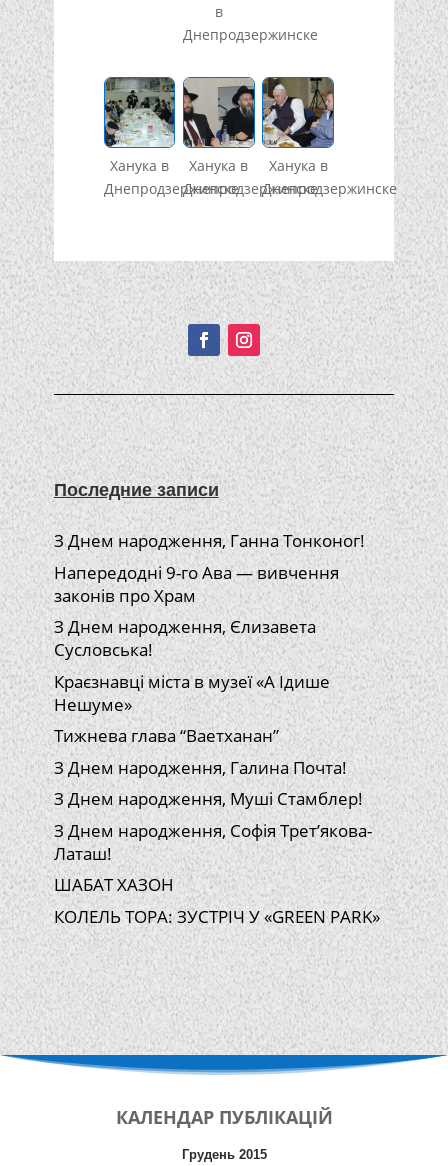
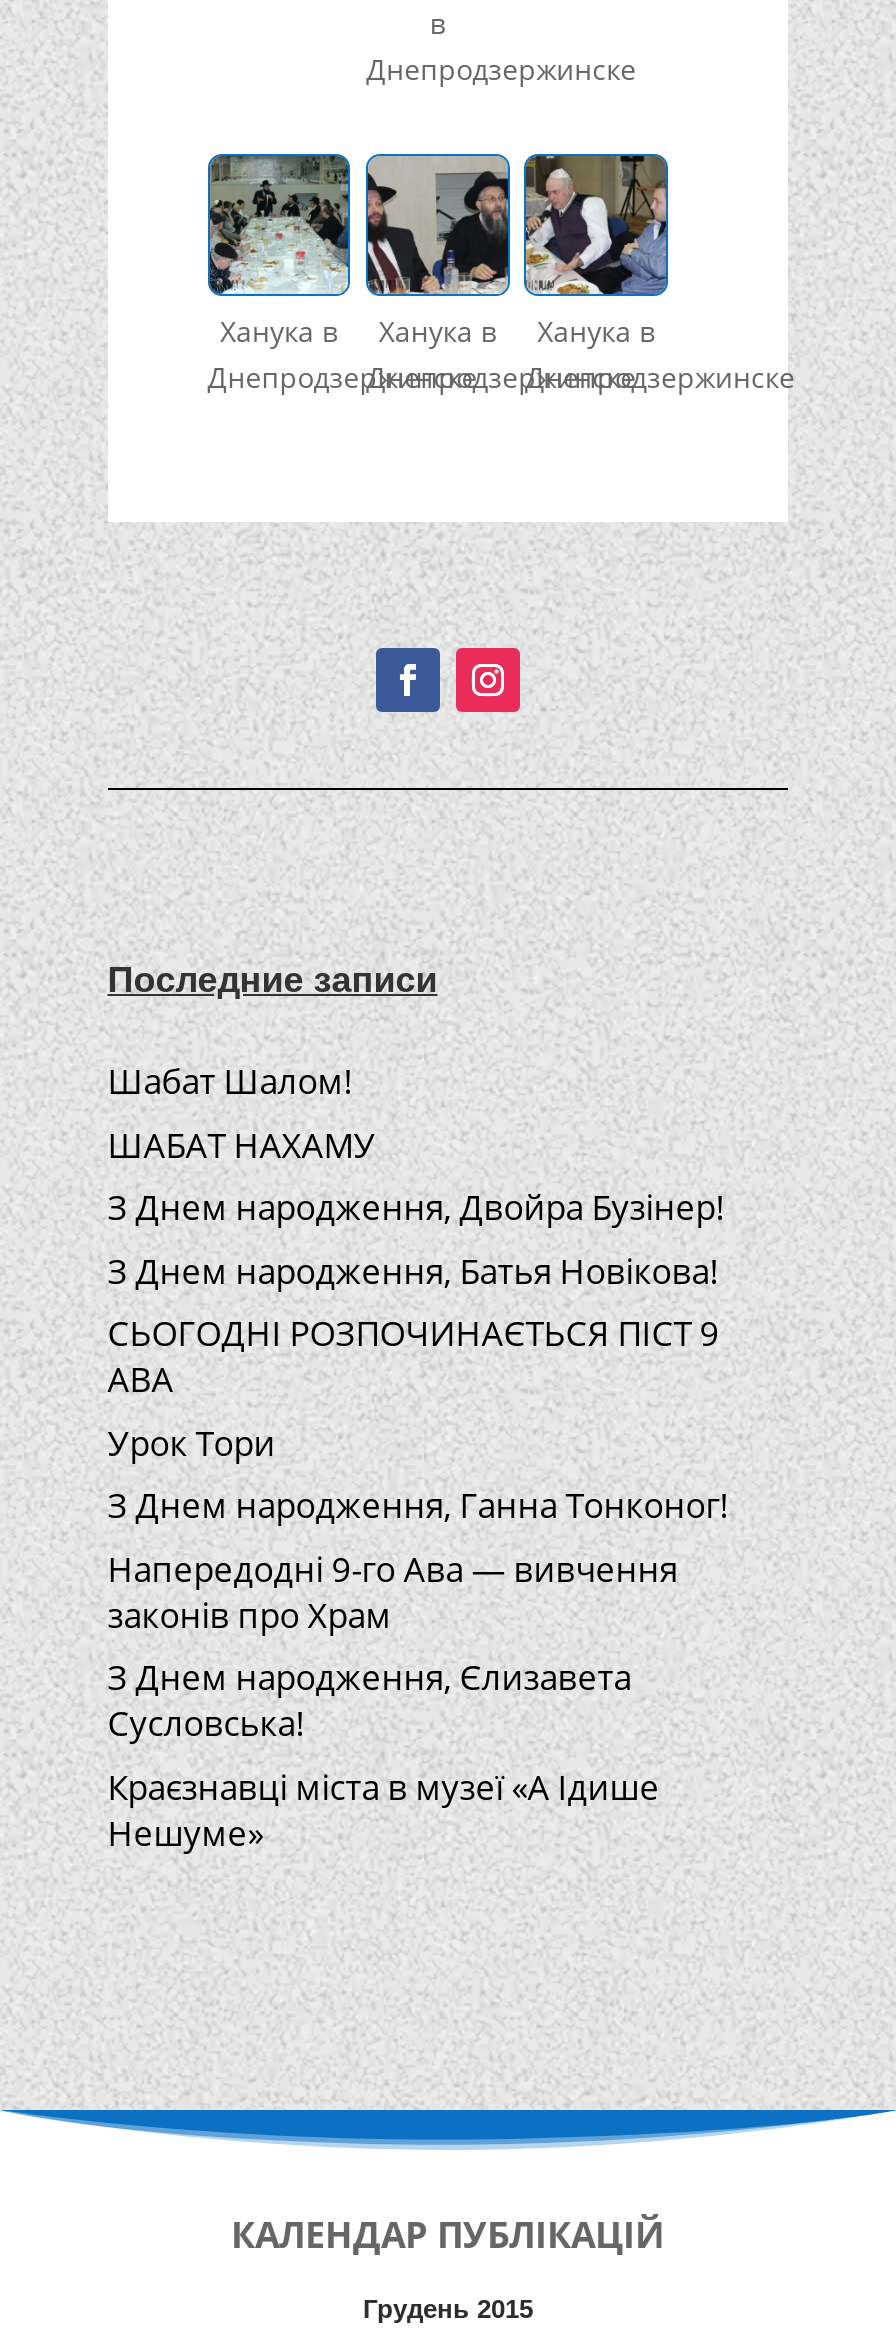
+ Шабат Шалом!
+ ШАБАТ НАХАМУ
+ З Днем народження, Двойра Бузінер!
+ З Днем народження, Батья Новікова!
+ СЬОГОДНІ РОЗПОЧИНАЄТЬСЯ ПІСТ 9
+ АВА
+ Урок Тори

moved down: З Днем народження, Ганна Тонконог! | Напередодні 9-го Ава — вивчення | законів про Храм | З Днем народження, Єлизавета | Сусловська! | Краєзнавці міста в музеї «А Ідише | Нешуме»

- Тижнева глава “Ваетханан”
- З Днем народження, Галина Почта!
- З Днем народження, Муші Стамблер!
- З Днем народження, Софія Трет’якова-
- Латаш!
- ШАБАТ ХАЗОН
- КОЛЕЛЬ ТОРА: ЗУСТРІЧ У «GREEN PARK»
